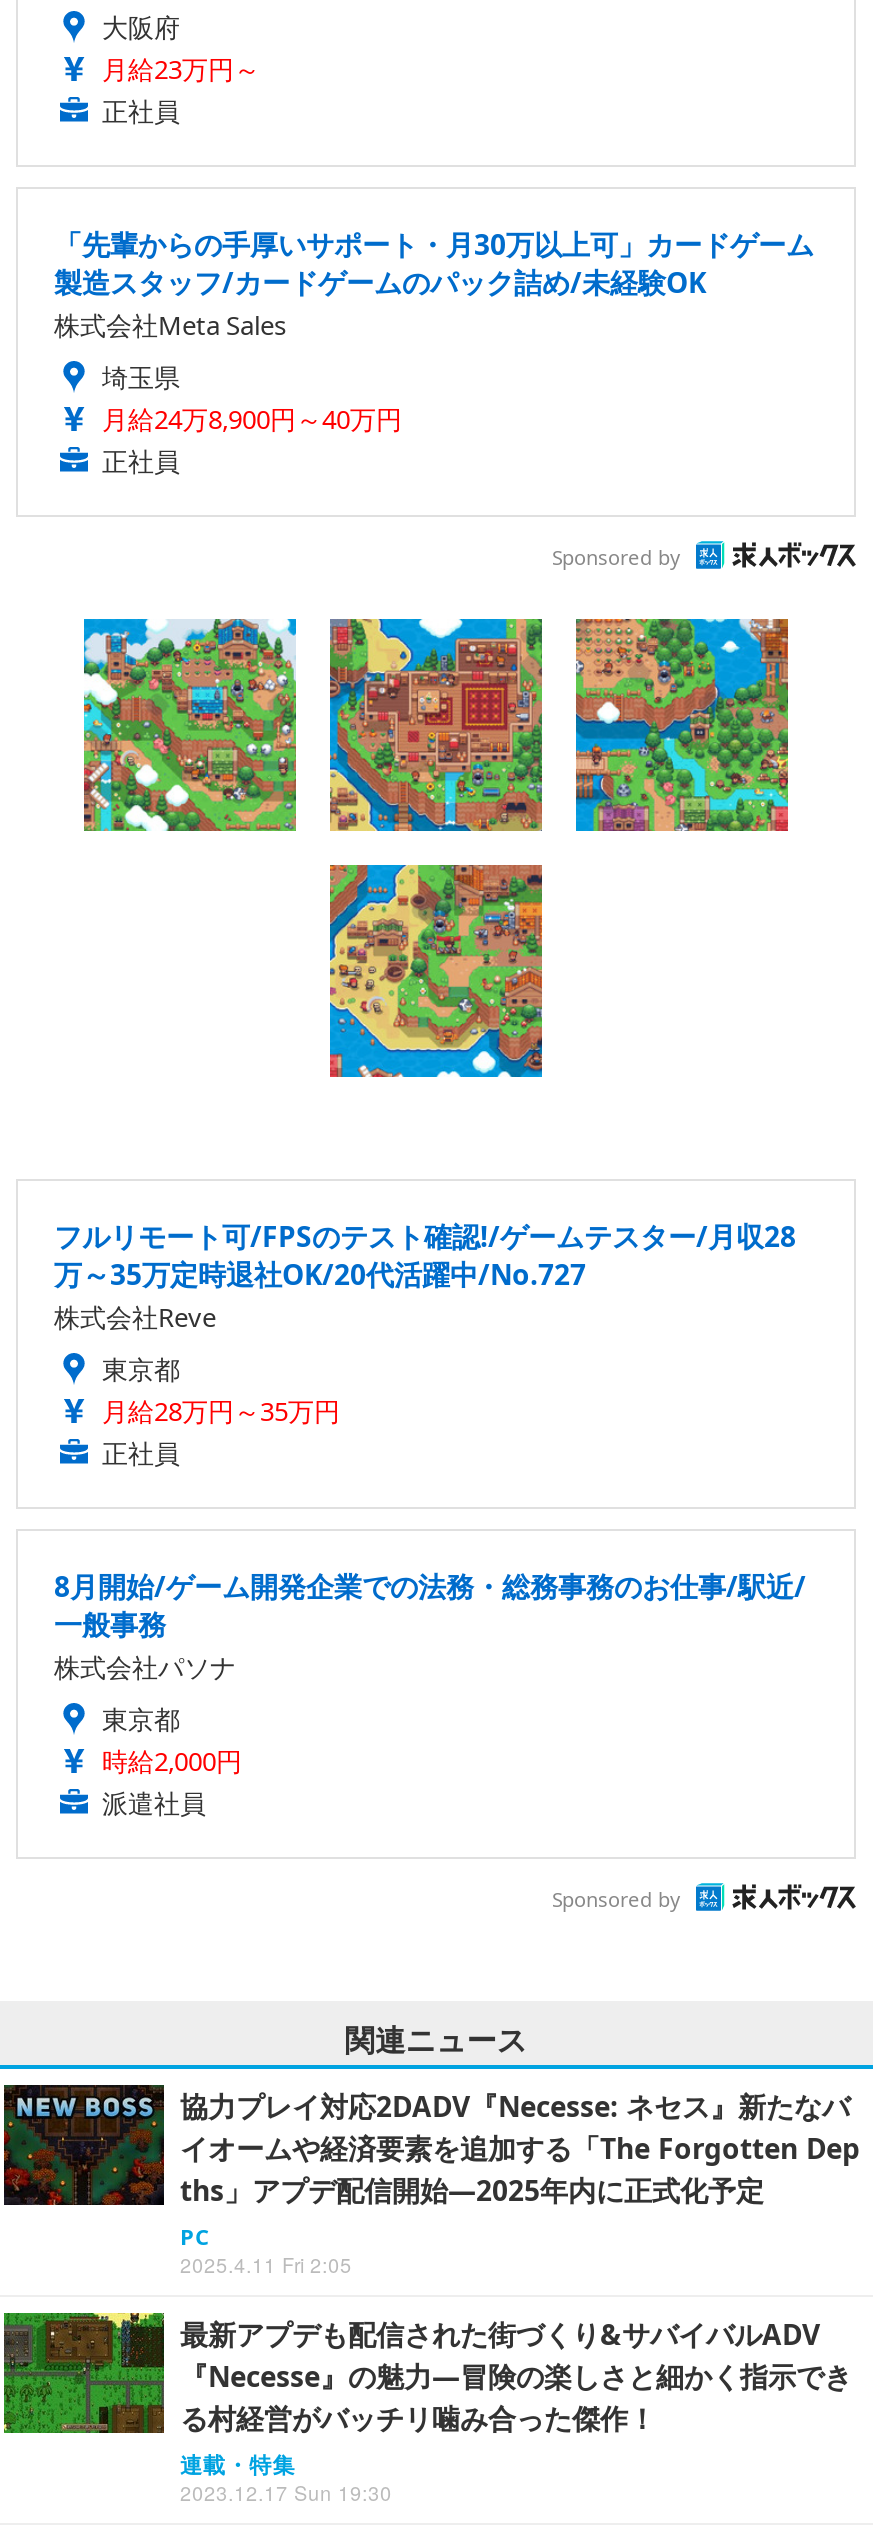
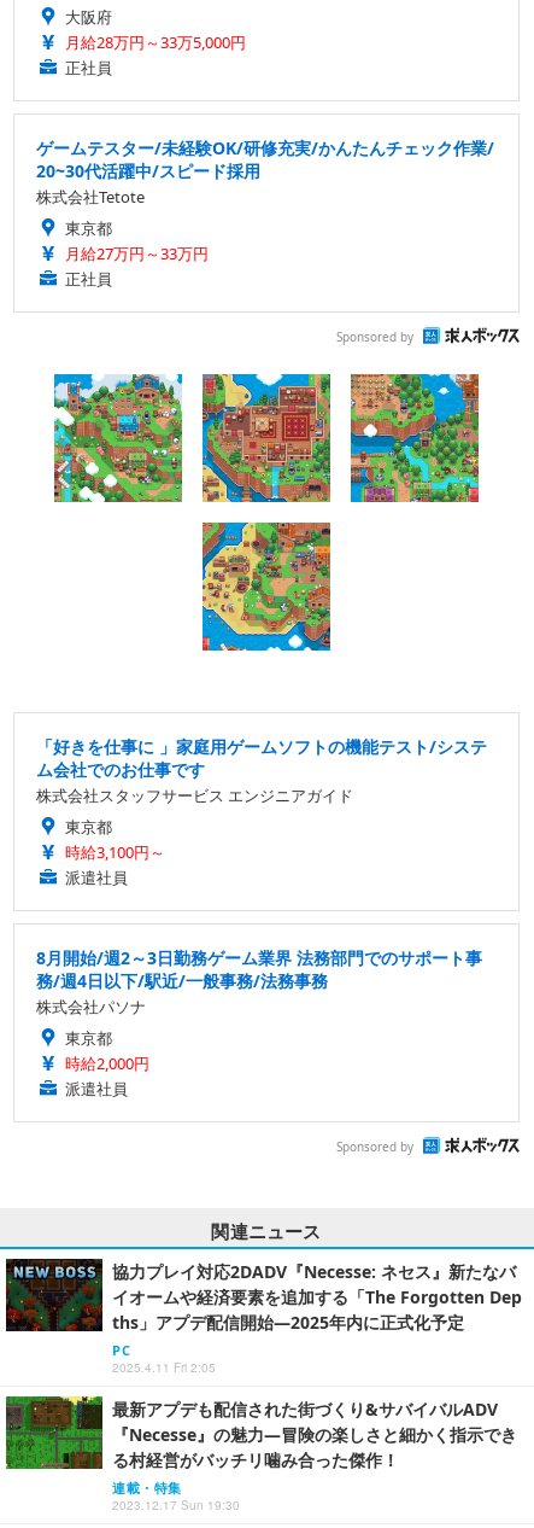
- 月給23万円～
+ 月給28万円～33万5,000円

- 「先輩からの手厚いサポート・月30万以上可」カードゲーム
- 製造スタッフ/カードゲームのパック詰め/未経験OK
- 株式会社Meta Sales
- 埼玉県
- 月給24万8,900円～40万円
+ ゲームテスター/未経験OK/研修充実/かんたんチェック作業/
+ 20~30代活躍中/スピード採用
+ 株式会社Tetote
+ 東京都
+ 月給27万円～33万円

- フルリモート可/FPSのテスト確認!/ゲームテスター/月収28
- 万～35万定時退社OK/20代活躍中/No.727
- 株式会社Reve
+ 「好きを仕事に 」家庭用ゲームソフトの機能テスト/システ
+ ム会社でのお仕事です
+ 株式会社スタッフサービス エンジニアガイド

- 月給28万円～35万円
- 正社員
+ 時給3,100円～
+ 派遣社員

- 8月開始/ゲーム開発企業での法務・総務事務のお仕事/駅近/
- 一般事務
+ 8月開始/週2～3日勤務ゲーム業界 法務部門でのサポート事
+ 務/週4日以下/駅近/一般事務/法務事務
